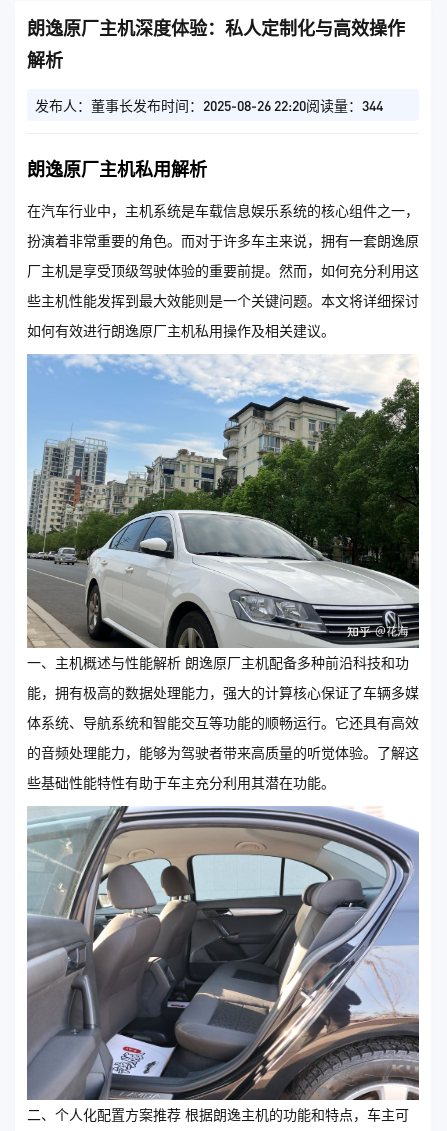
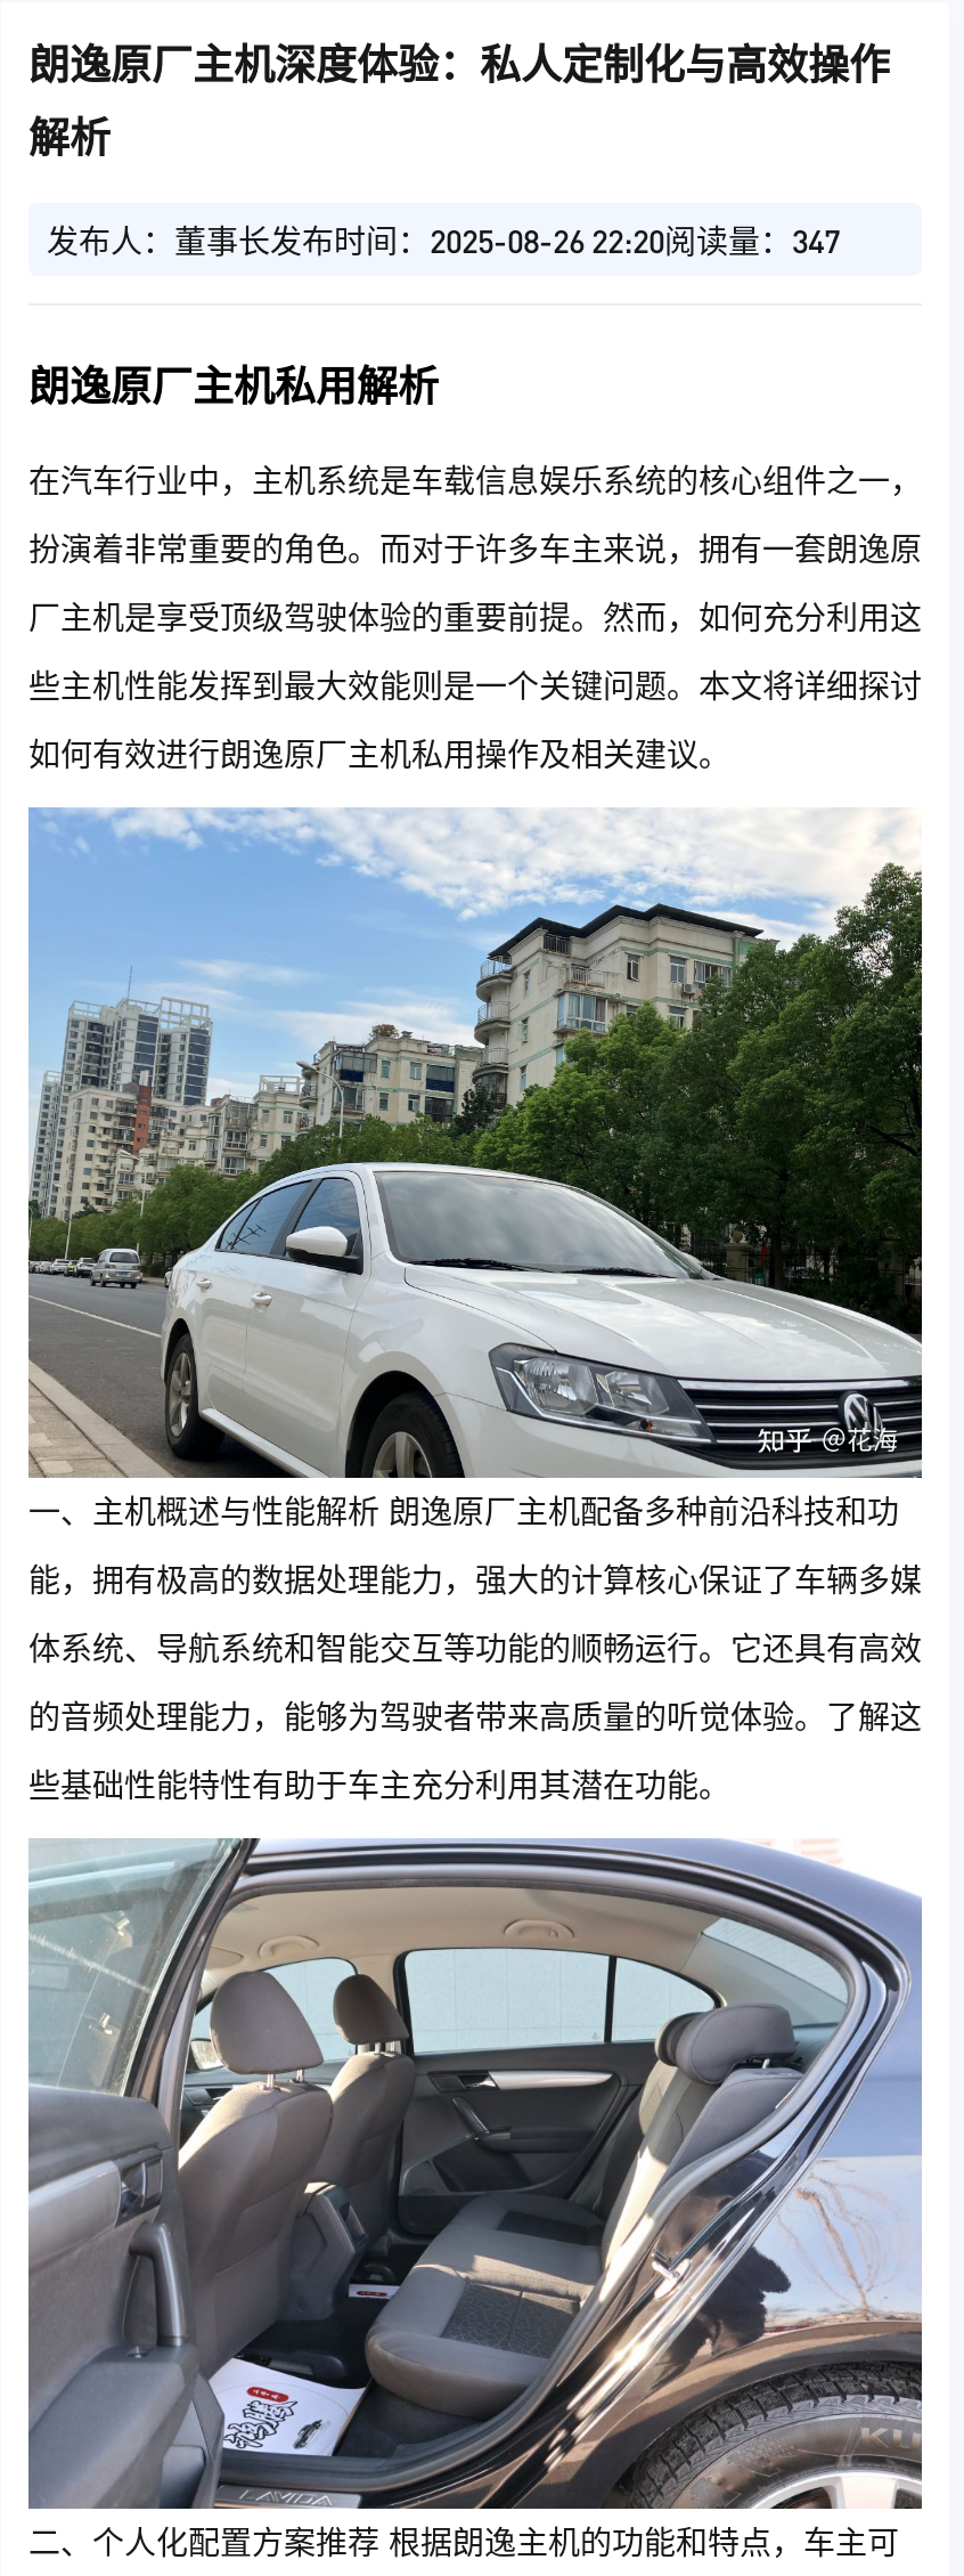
- 发布人：董事长发布时间：2025-08-26 22:20阅读量：344
+ 发布人：董事长发布时间：2025-08-26 22:20阅读量：347
